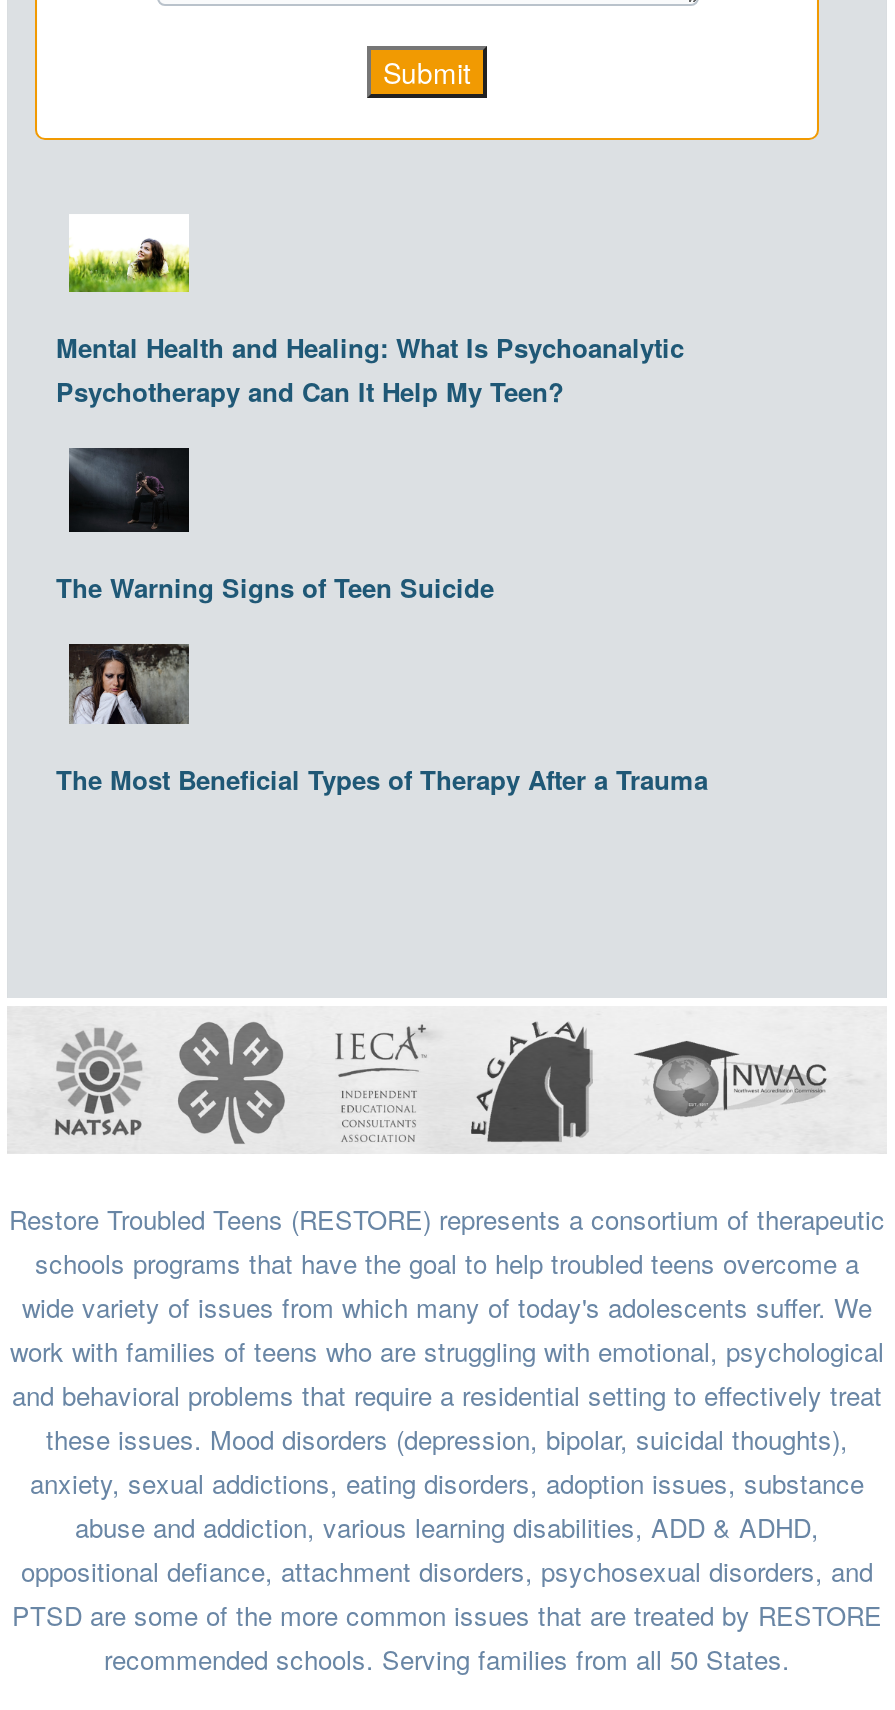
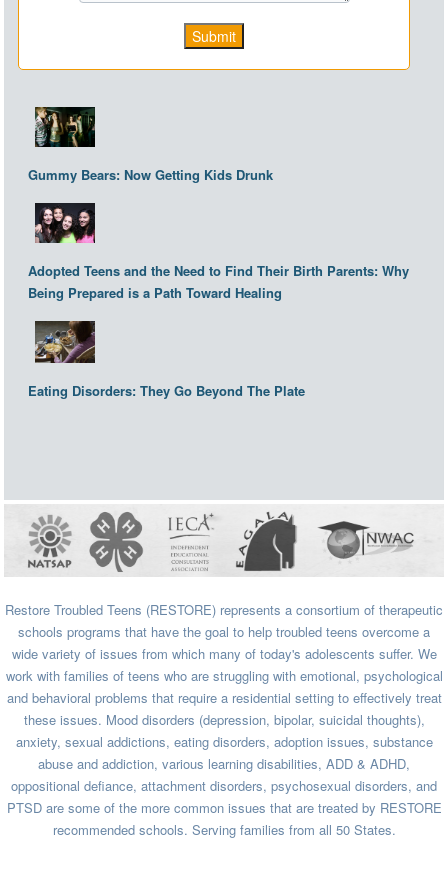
- [image]
- Mental Health and Healing: What Is Psychoanalytic
- Psychotherapy and Can It Help My Teen?
+ [image]
+ Gummy Bears: Now Getting Kids Drunk

- [image]
- The Warning Signs of Teen Suicide
+ [image]
+ Adopted Teens and the Need to Find Their Birth Parents: Why
+ Being Prepared is a Path Toward Healing

- [image]
- The Most Beneficial Types of Therapy After a Trauma
+ [image]
+ Eating Disorders: They Go Beyond The Plate
